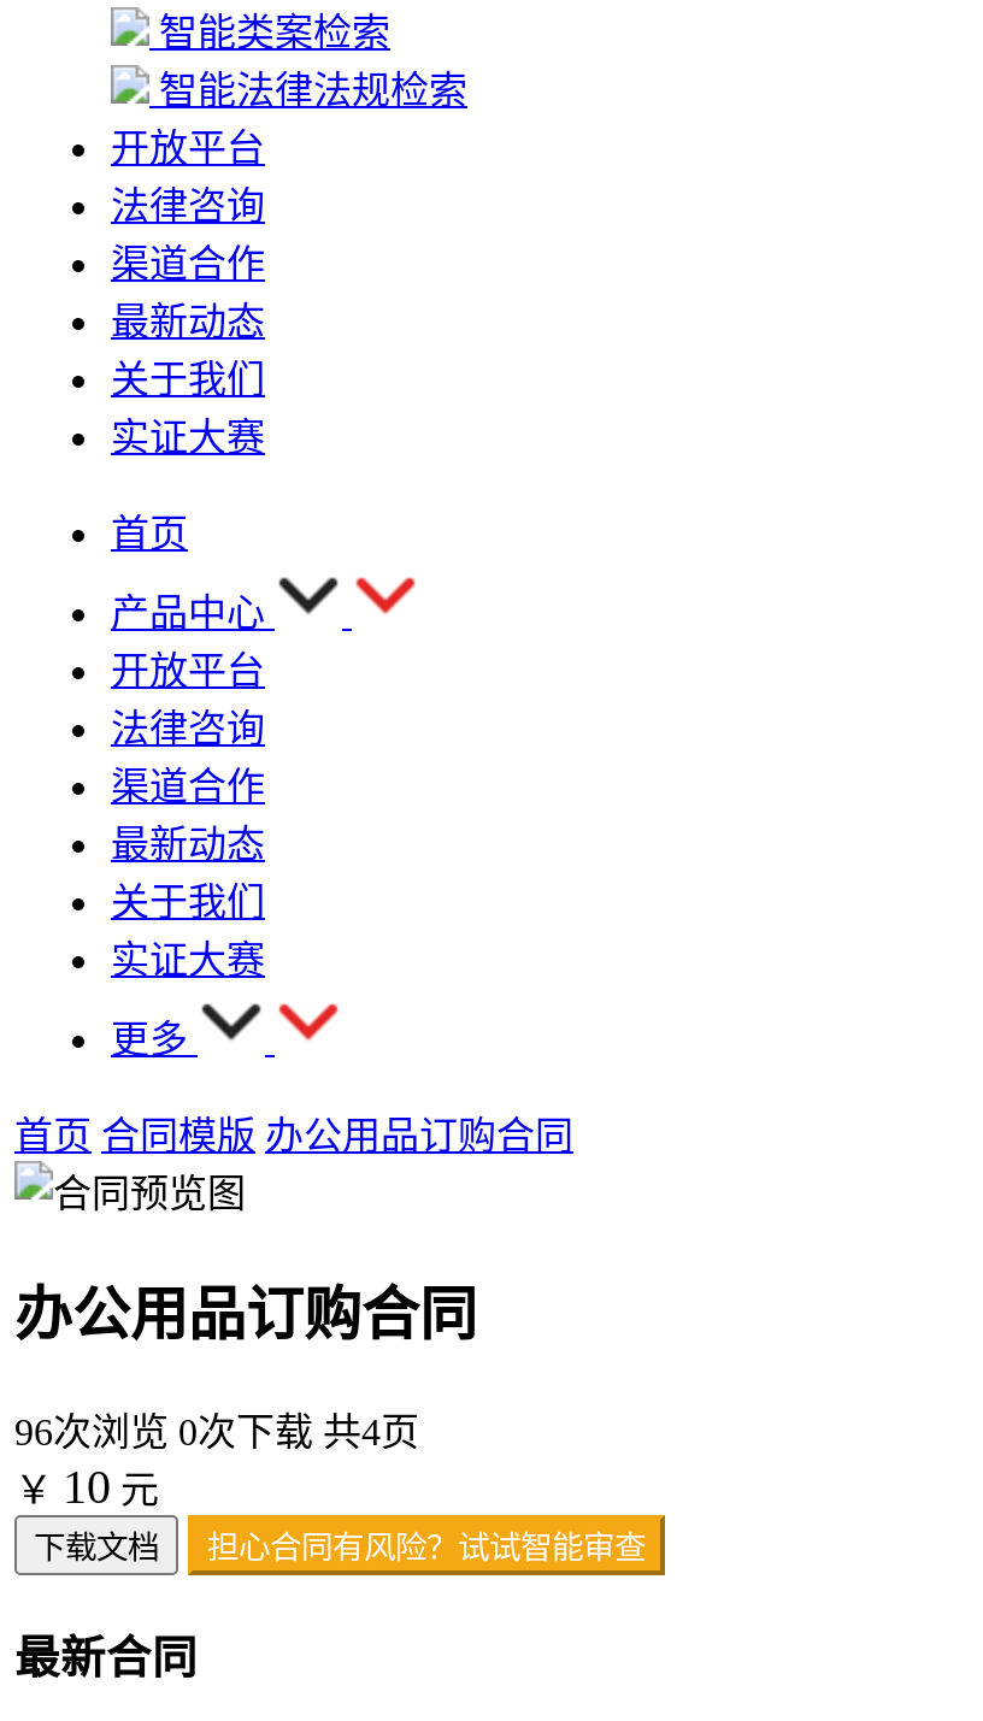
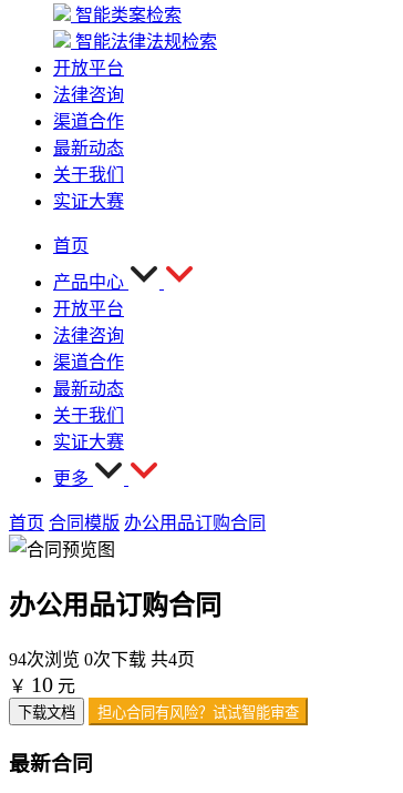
- 96次浏览 0次下载 共4页
+ 94次浏览 0次下载 共4页
